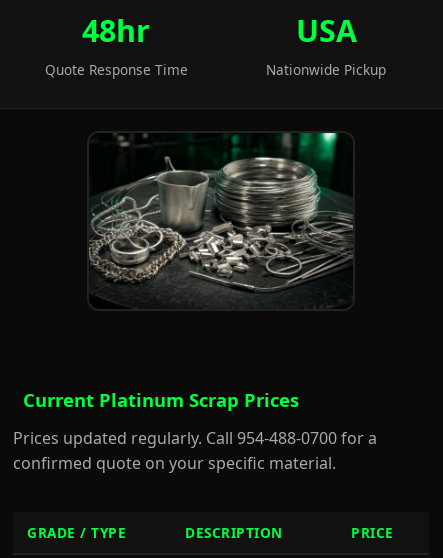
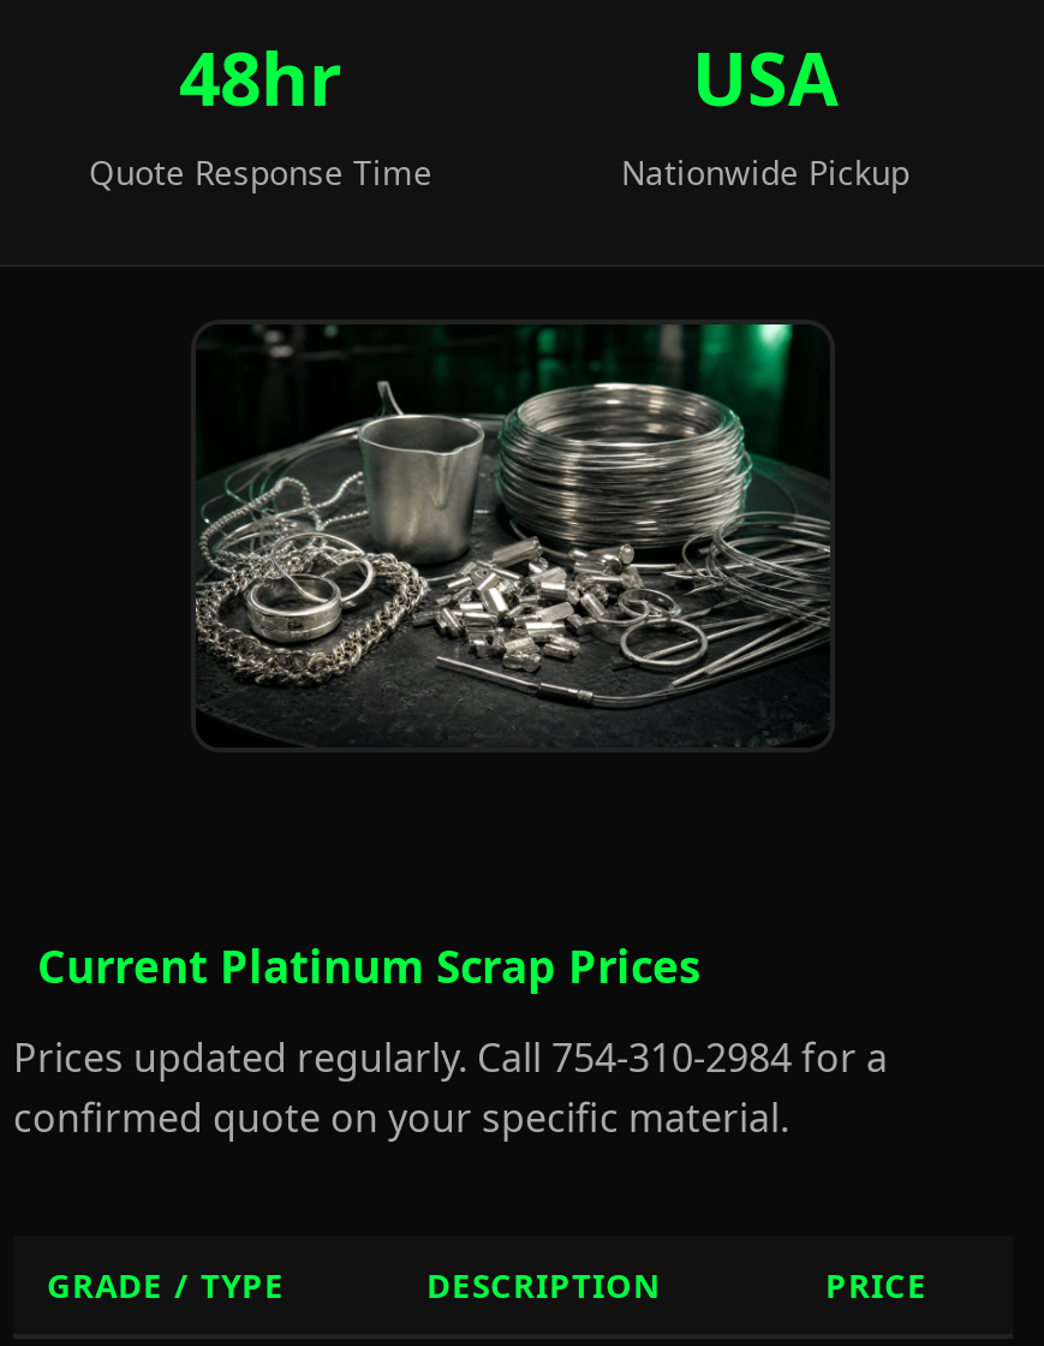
- Prices updated regularly. Call 954-488-0700 for a
+ Prices updated regularly. Call 754-310-2984 for a
